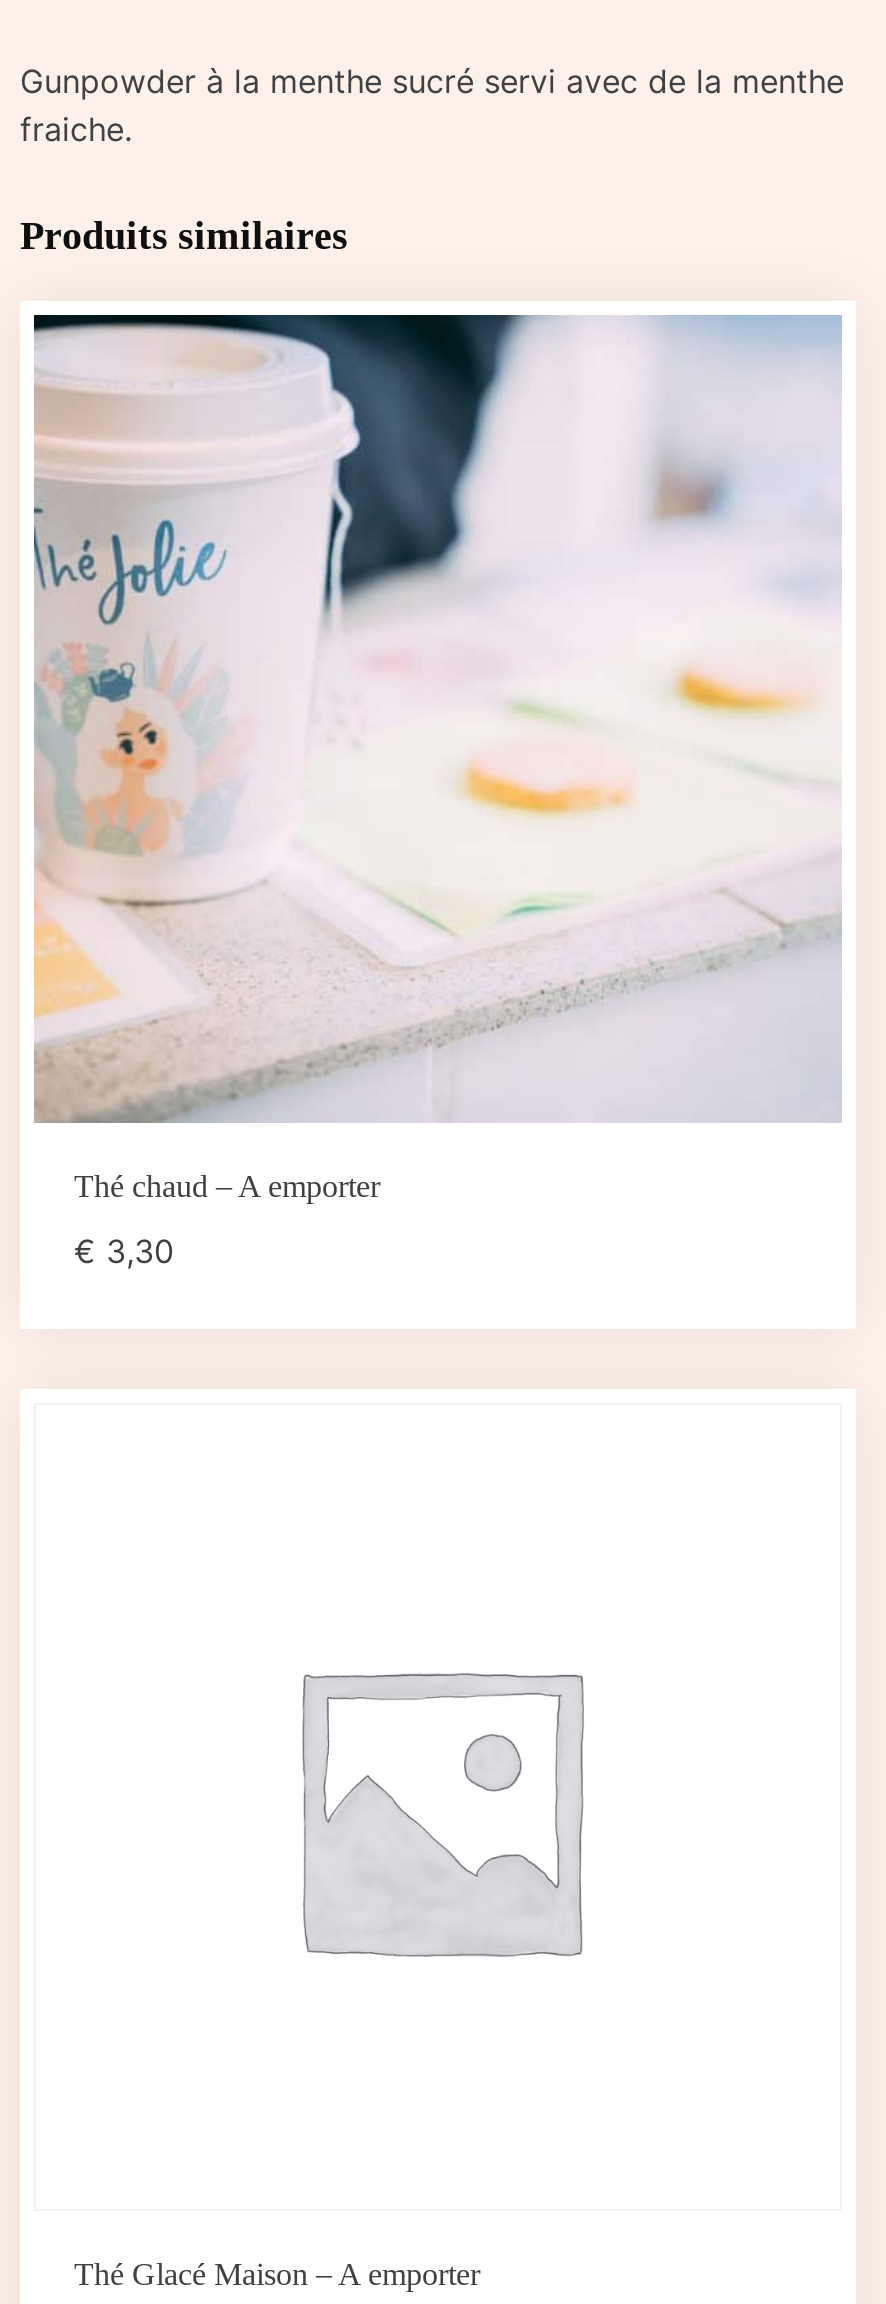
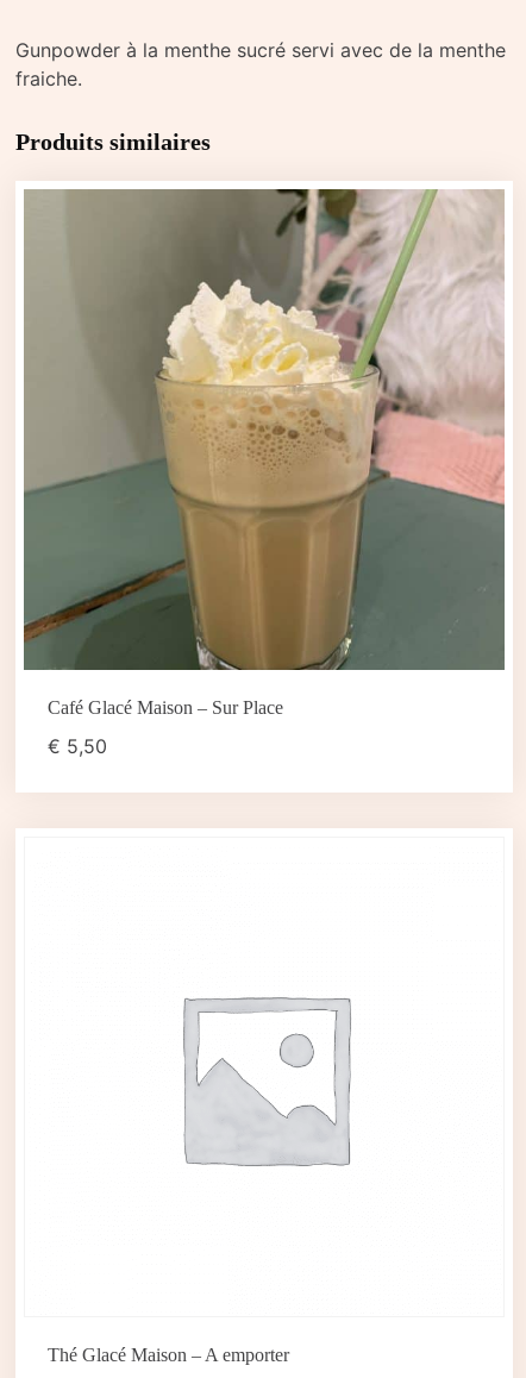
- [image]
- Thé chaud – A emporter
+ [image]
+ Café Glacé Maison – Sur Place

- €3,30
+ €5,50
